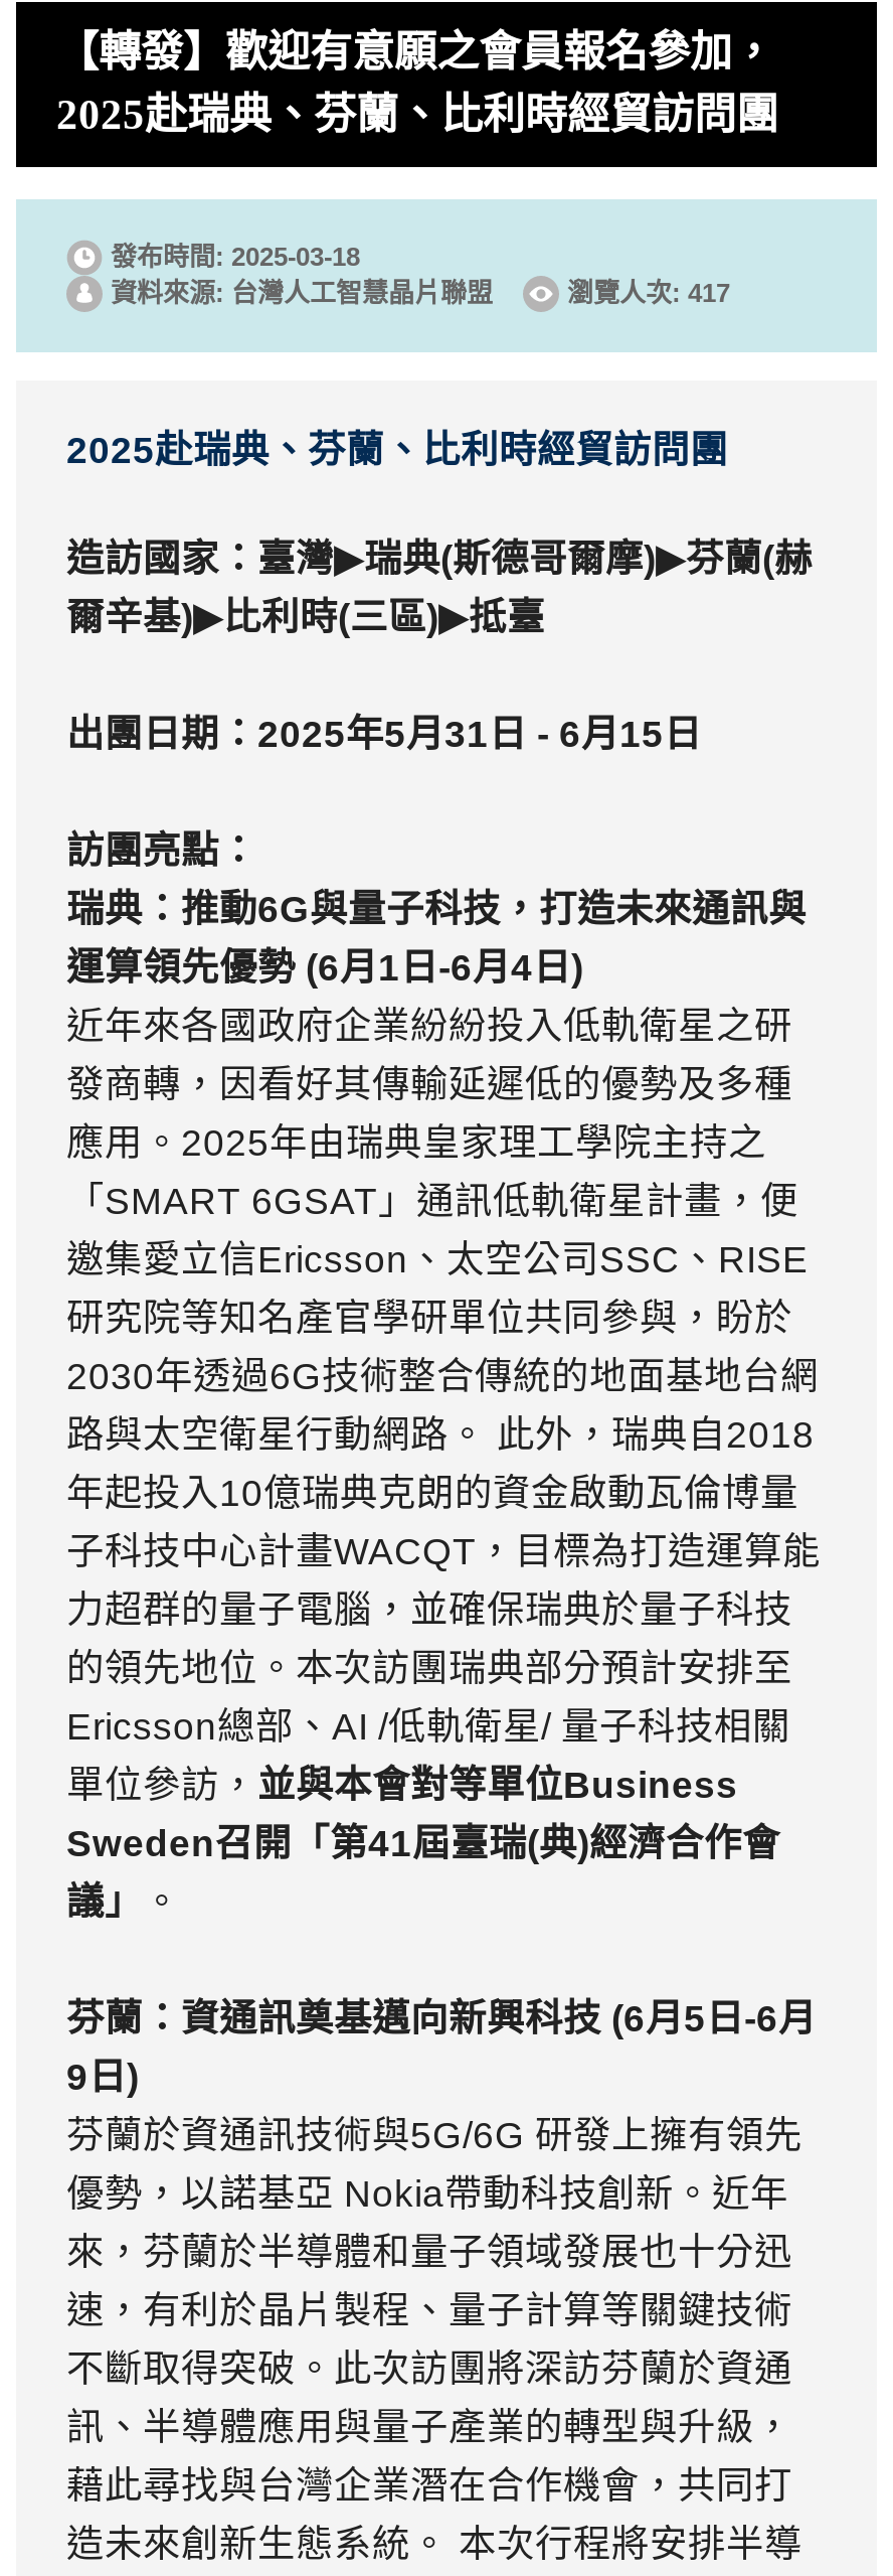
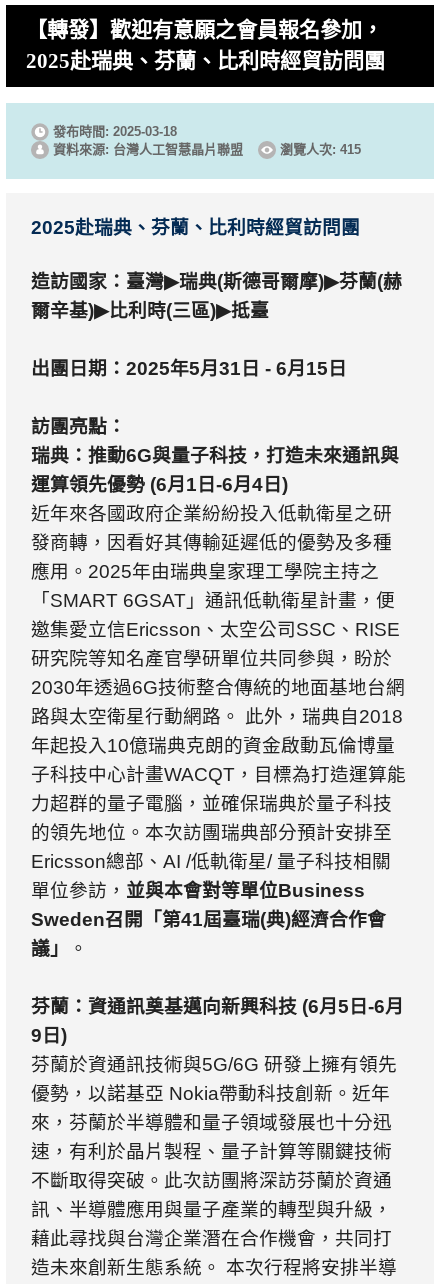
- 瀏覽人次: 417
+ 瀏覽人次: 415
